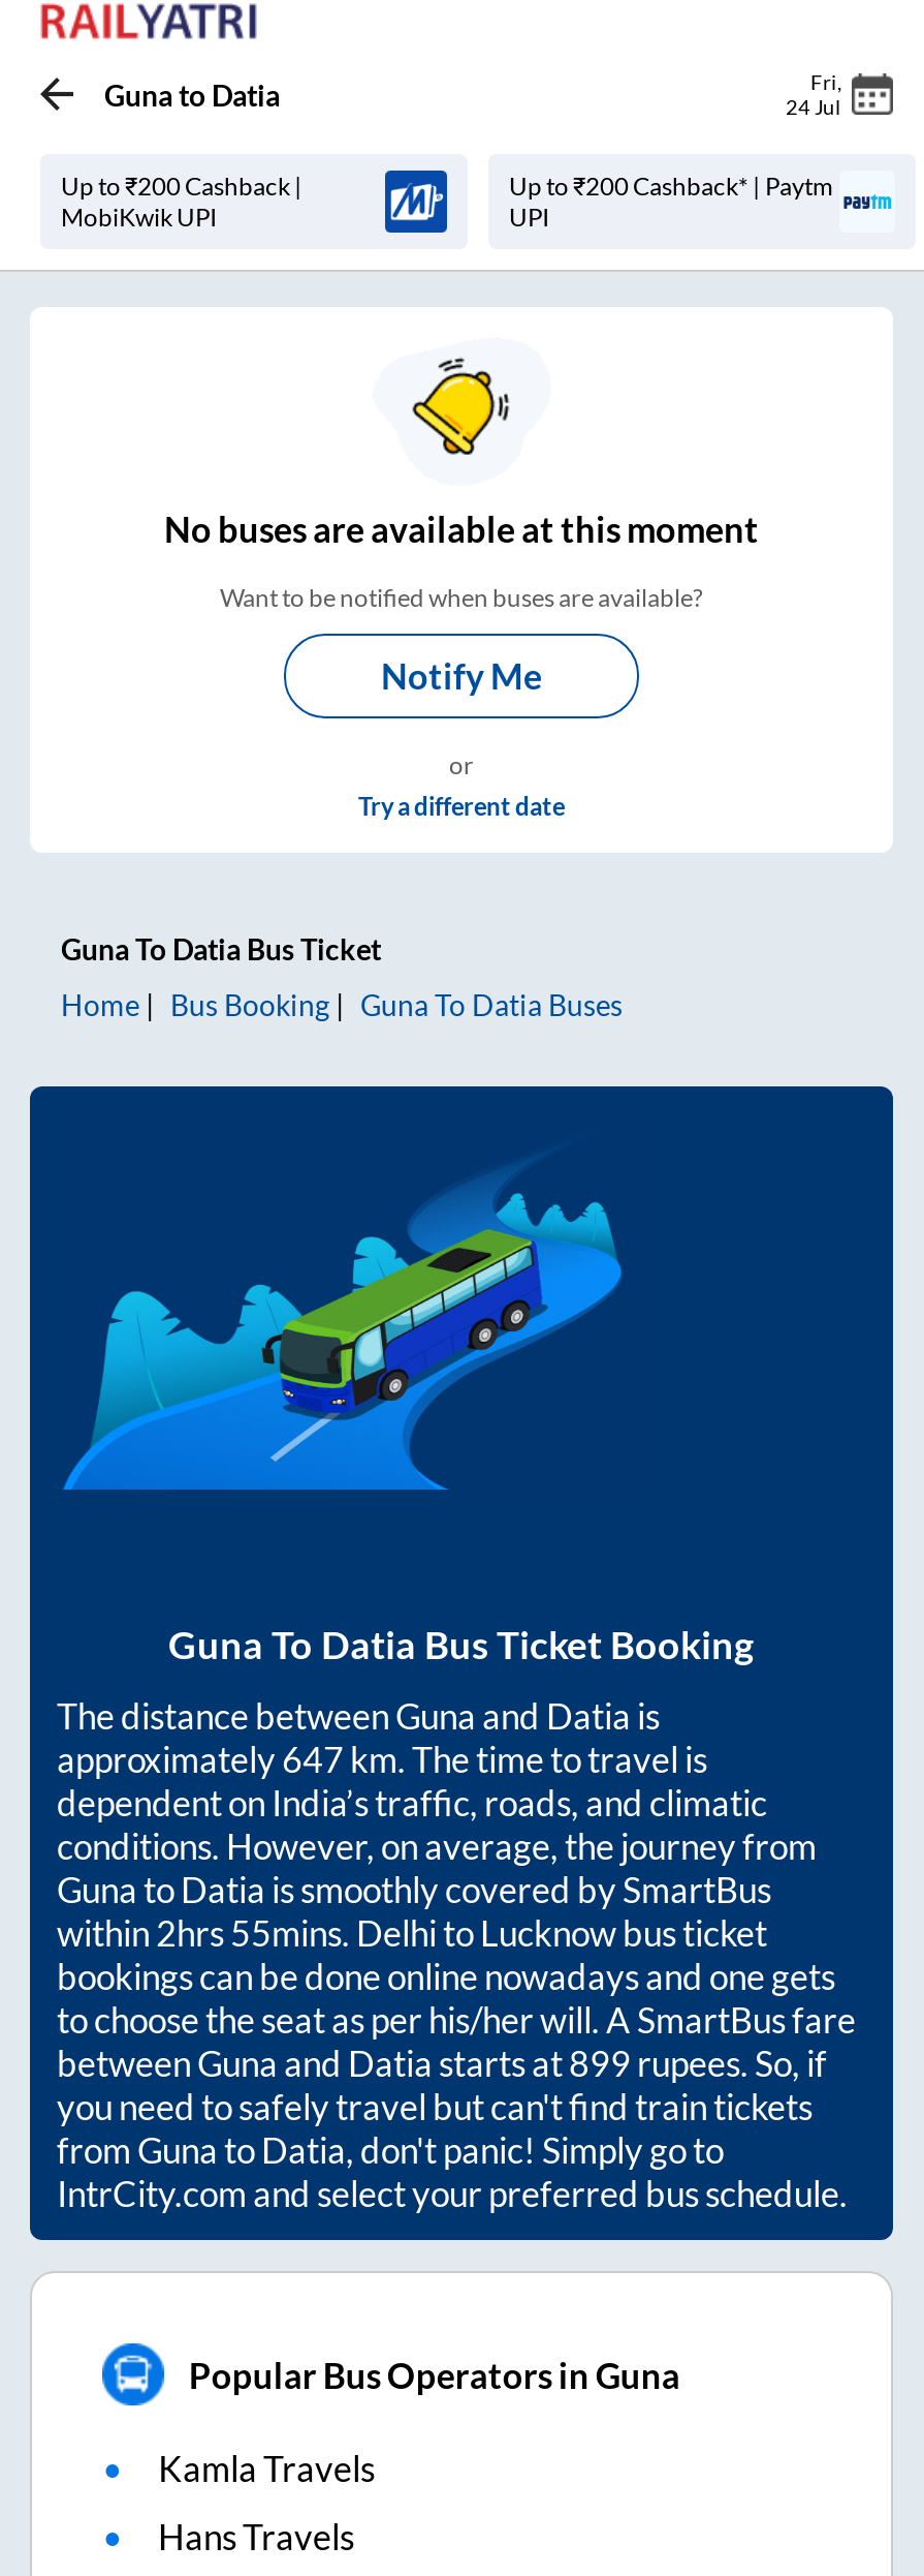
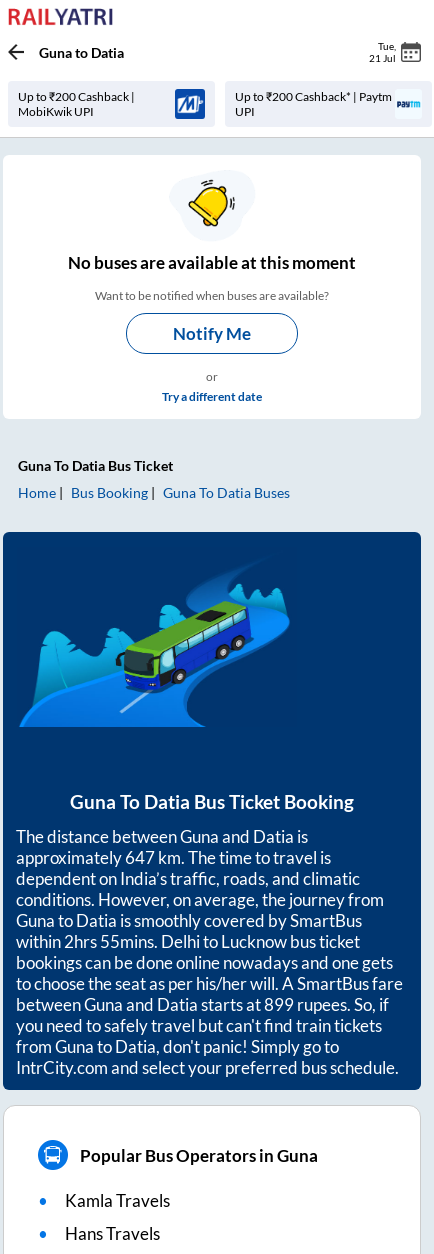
- Fri
- 24 Jul
+ Tue
+ 21 Jul
